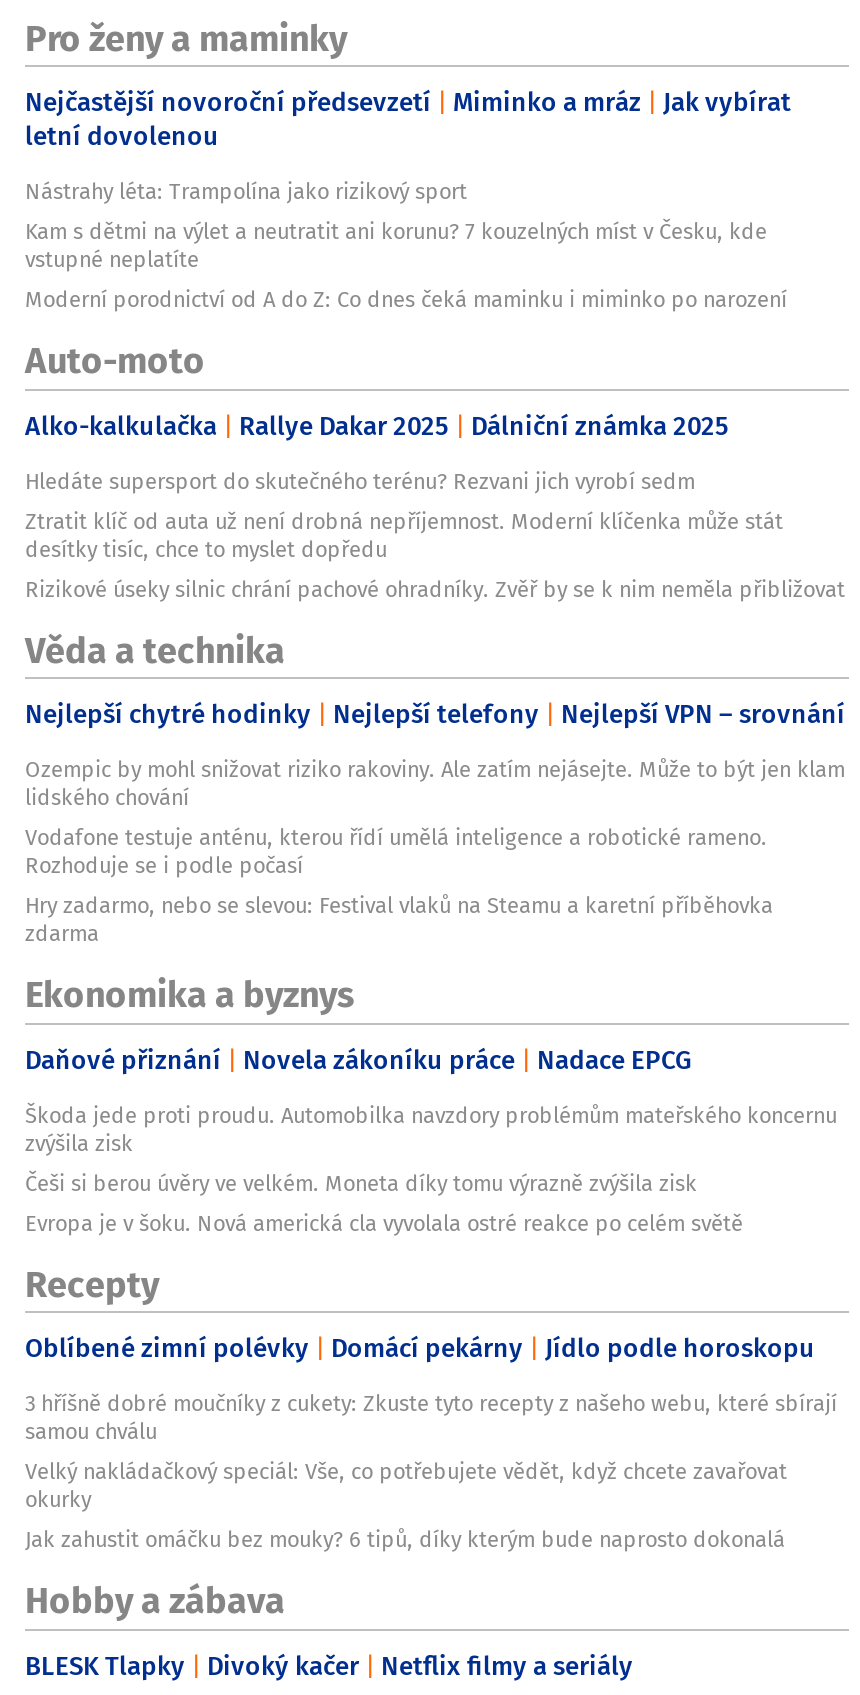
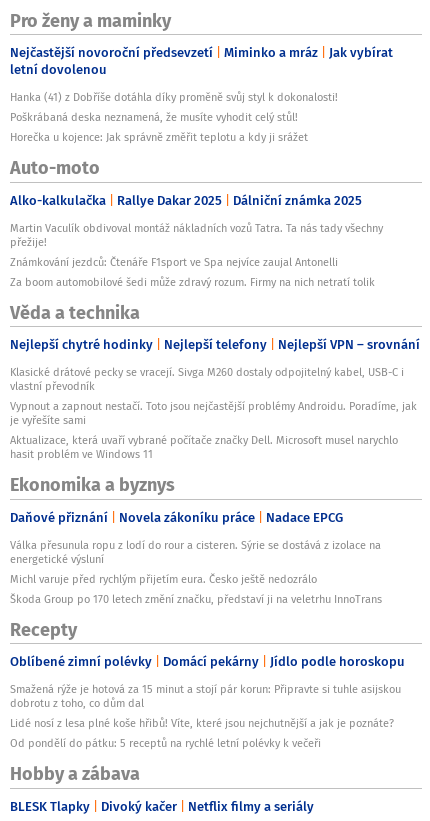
- Nástrahy léta: Trampolína jako rizikový sport
- Kam s dětmi na výlet a neutratit ani korunu? 7 kouzelných míst v Česku, kde
- vstupné neplatíte
- Moderní porodnictví od A do Z: Co dnes čeká maminku i miminko po narození
+ Hanka (41) z Dobříše dotáhla díky proměně svůj styl k dokonalosti!
+ Poškrábaná deska neznamená, že musíte vyhodit celý stůl!
+ Horečka u kojence: Jak správně změřit teplotu a kdy ji srážet

- Hledáte supersport do skutečného terénu? Rezvani jich vyrobí sedm
- Ztratit klíč od auta už není drobná nepříjemnost. Moderní klíčenka může stát
- desítky tisíc, chce to myslet dopředu
- Rizikové úseky silnic chrání pachové ohradníky. Zvěř by se k nim neměla přibližovat
+ Martin Vaculík obdivoval montáž nákladních vozů Tatra. Ta nás tady všechny
+ přežije!
+ Známkování jezdců: Čtenáře F1sport ve Spa nejvíce zaujal Antonelli
+ Za boom automobilové šedi může zdravý rozum. Firmy na nich netratí tolik

- Ozempic by mohl snižovat riziko rakoviny. Ale zatím nejásejte. Může to být jen klam
- lidského chování
- Vodafone testuje anténu, kterou řídí umělá inteligence a robotické rameno.
- Rozhoduje se i podle počasí
- Hry zadarmo, nebo se slevou: Festival vlaků na Steamu a karetní příběhovka
- zdarma
+ Klasické drátové pecky se vracejí. Sivga M260 dostaly odpojitelný kabel, USB-C i
+ vlastní převodník
+ Vypnout a zapnout nestačí. Toto jsou nejčastější problémy Androidu. Poradíme, jak
+ je vyřešíte sami
+ Aktualizace, která uvaří vybrané počítače značky Dell. Microsoft musel narychlo
+ hasit problém ve Windows 11

- Škoda jede proti proudu. Automobilka navzdory problémům mateřského koncernu
- zvýšila zisk
- Češi si berou úvěry ve velkém. Moneta díky tomu výrazně zvýšila zisk
- Evropa je v šoku. Nová americká cla vyvolala ostré reakce po celém světě
+ Válka přesunula ropu z lodí do rour a cisteren. Sýrie se dostává z izolace na
+ energetické výsluní
+ Michl varuje před rychlým přijetím eura. Česko ještě nedozrálo
+ Škoda Group po 170 letech změní značku, představí ji na veletrhu InnoTrans

- 3 hříšně dobré moučníky z cukety: Zkuste tyto recepty z našeho webu, které sbírají
- samou chválu
- Velký nakládačkový speciál: Vše, co potřebujete vědět, když chcete zavařovat
- okurky
- Jak zahustit omáčku bez mouky? 6 tipů, díky kterým bude naprosto dokonalá
+ Smažená rýže je hotová za 15 minut a stojí pár korun: Připravte si tuhle asijskou
+ dobrotu z toho, co dům dal
+ Lidé nosí z lesa plné koše hřibů! Víte, které jsou nejchutnější a jak je poznáte?
+ Od pondělí do pátku: 5 receptů na rychlé letní polévky k večeři
